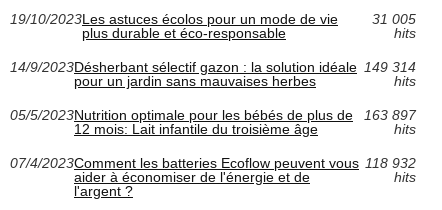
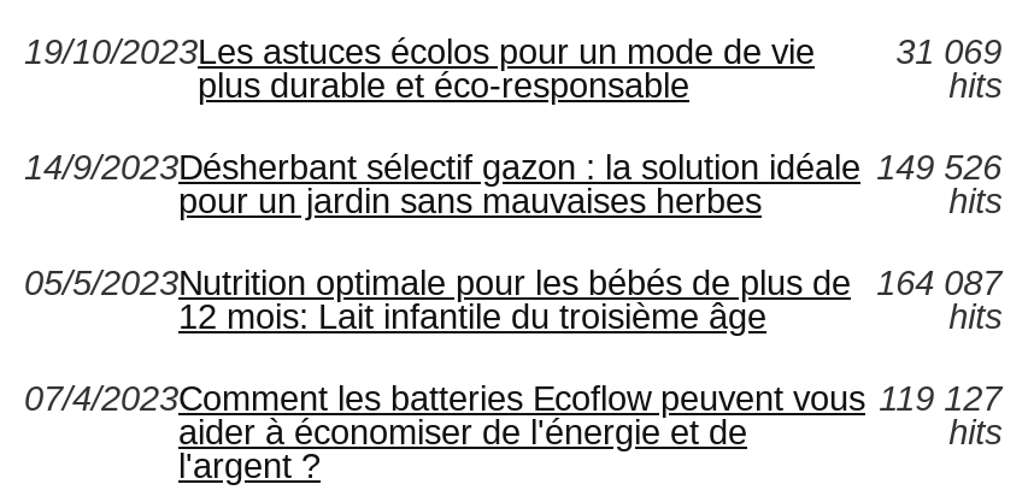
- 31 005
+ 31 069

- 14/9/2023Désherbant sélectif gazon : la solution idéale 149 314
+ 14/9/2023Désherbant sélectif gazon : la solution idéale 149 526

- 05/5/2023Nutrition optimale pour les bébés de plus de 163 897
+ 05/5/2023Nutrition optimale pour les bébés de plus de 164 087

- 07/4/2023Comment les batteries Ecoflow peuvent vous 118 932
+ 07/4/2023Comment les batteries Ecoflow peuvent vous 119 127
